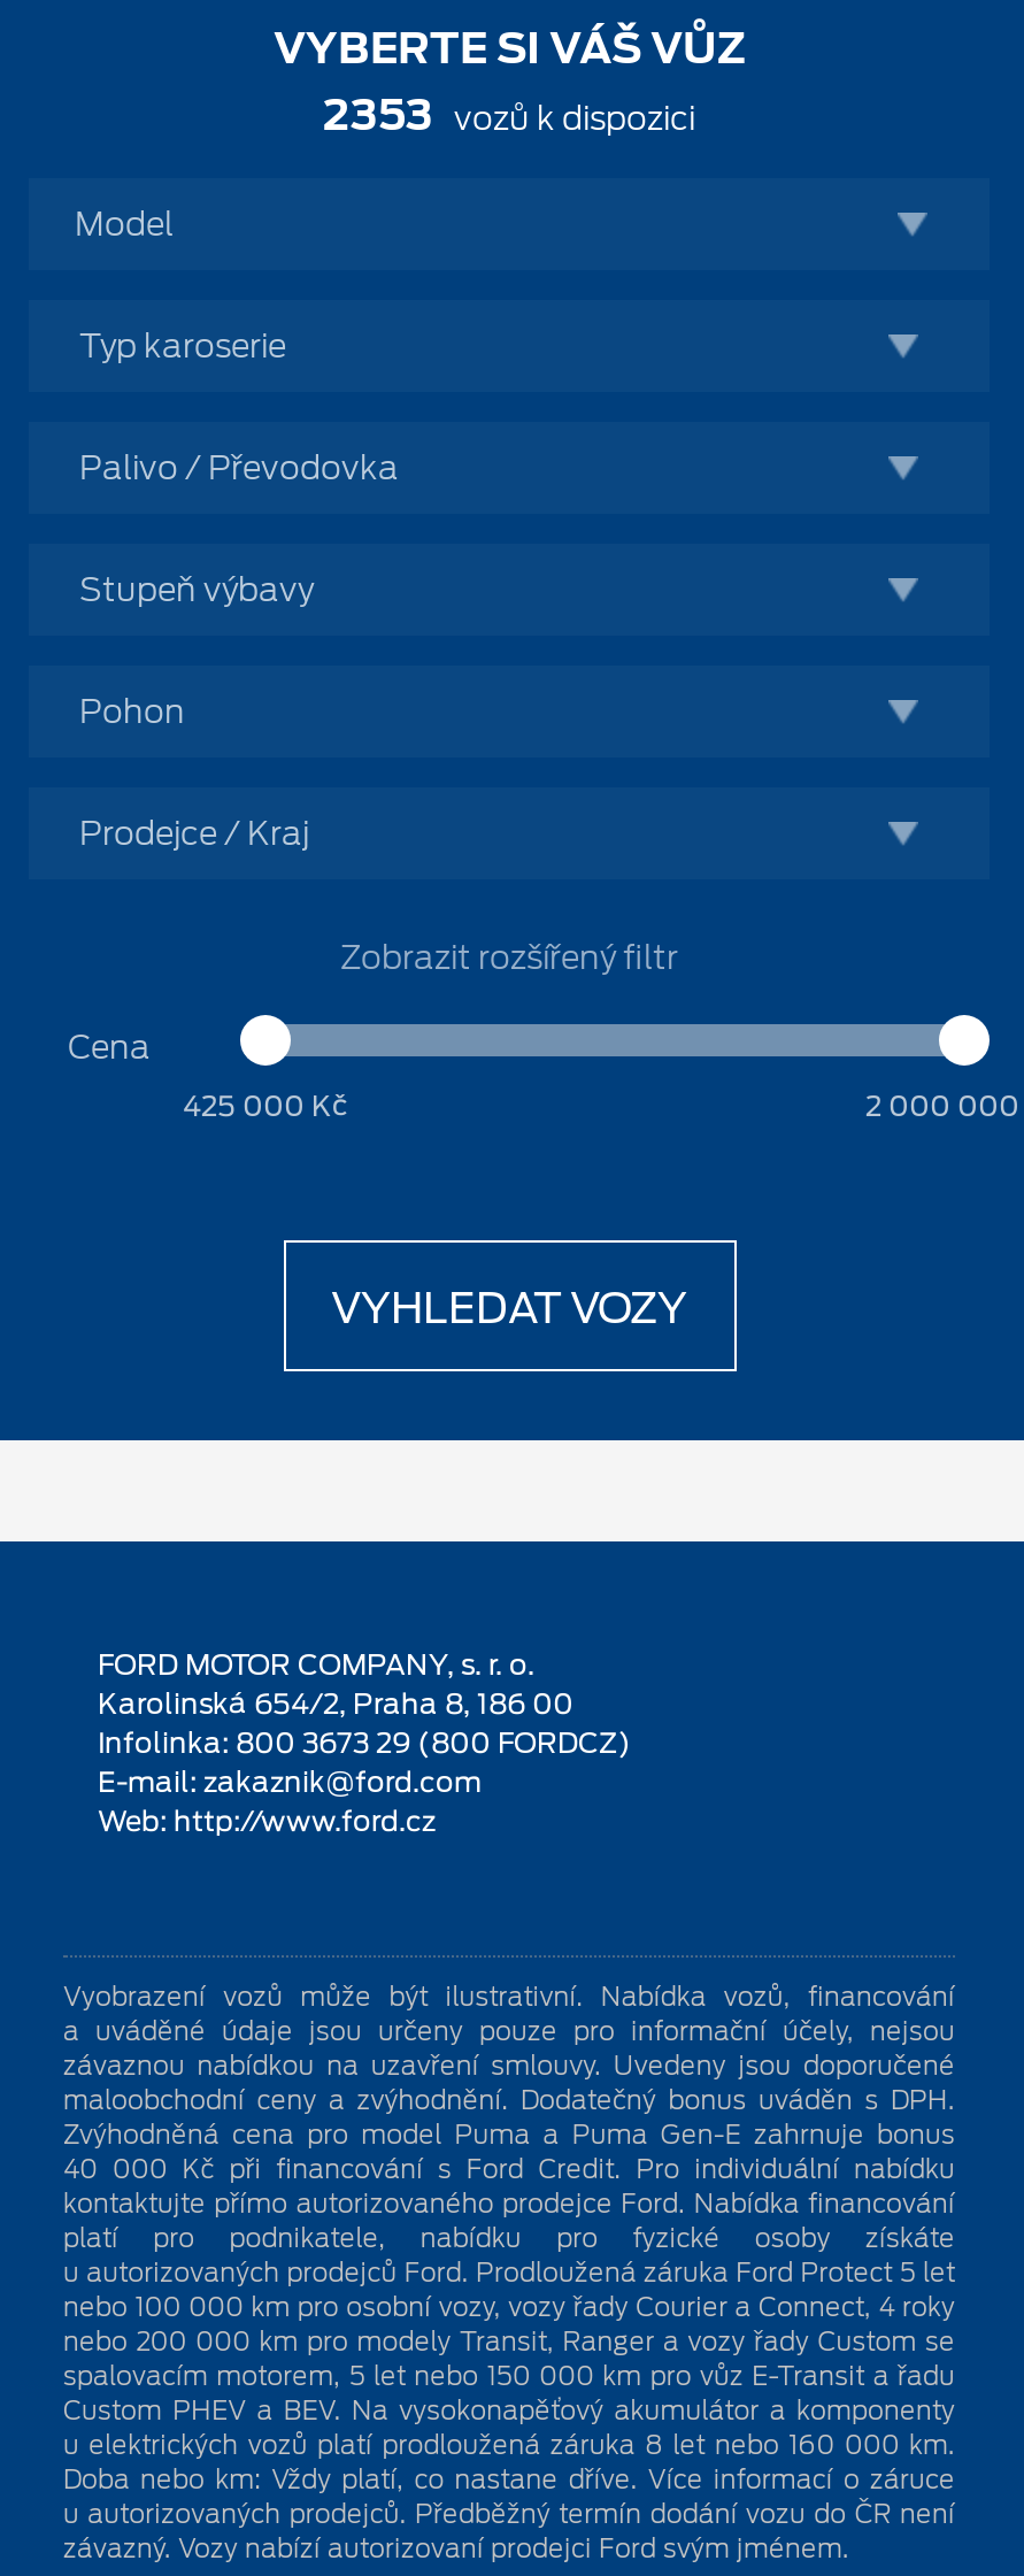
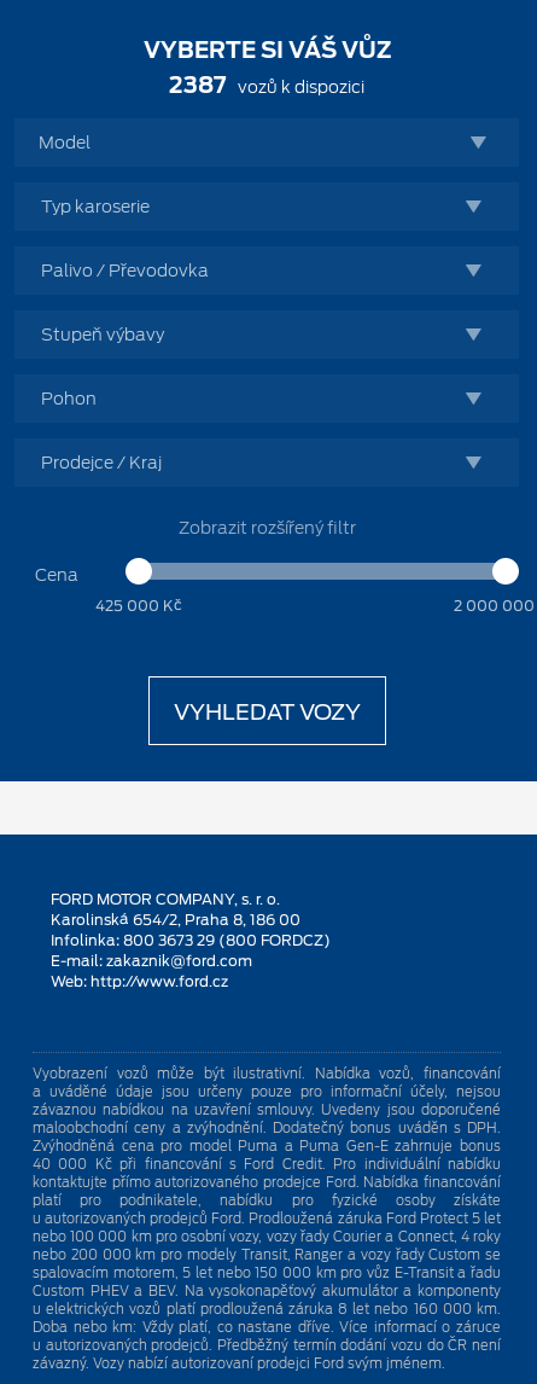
- 2353 vozů k dispozici
+ 2387 vozů k dispozici
